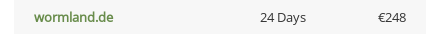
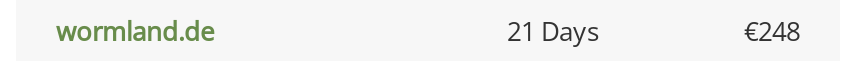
- 24 Days
+ 21 Days
